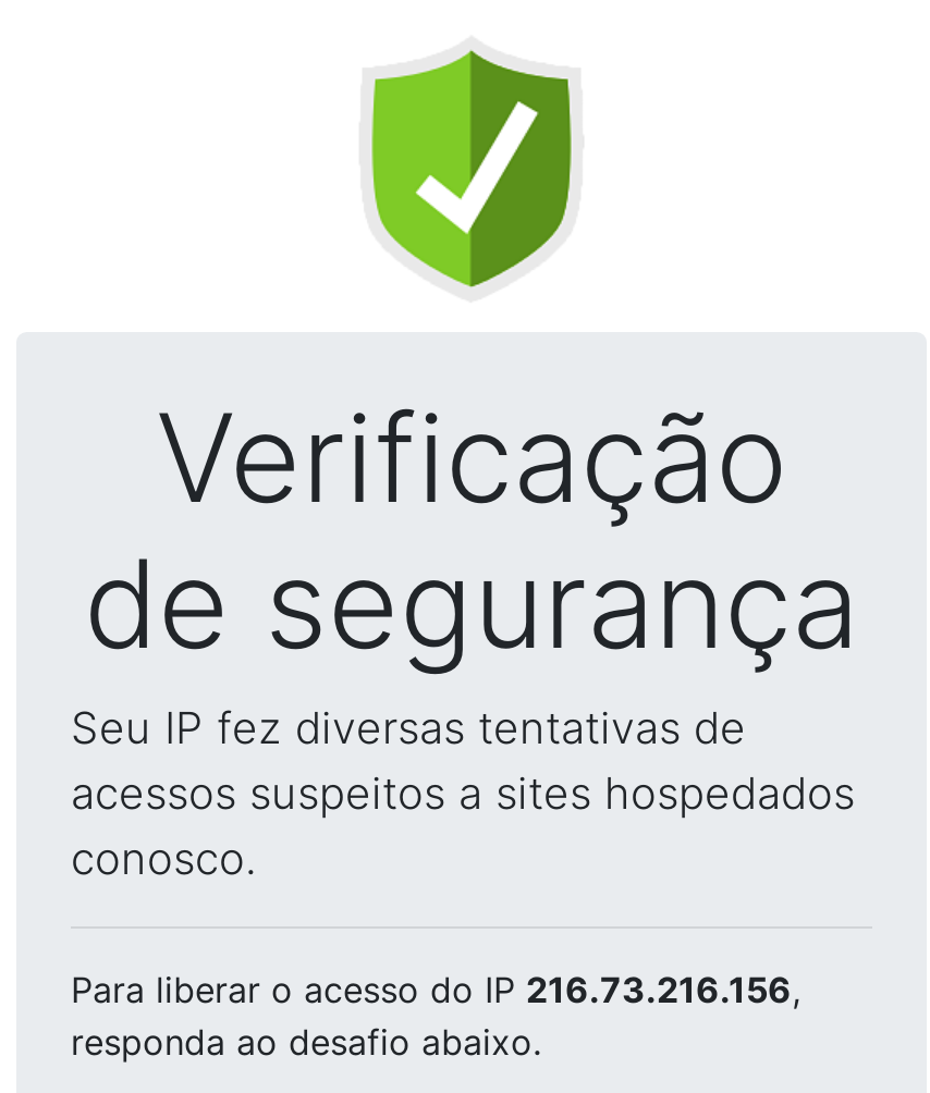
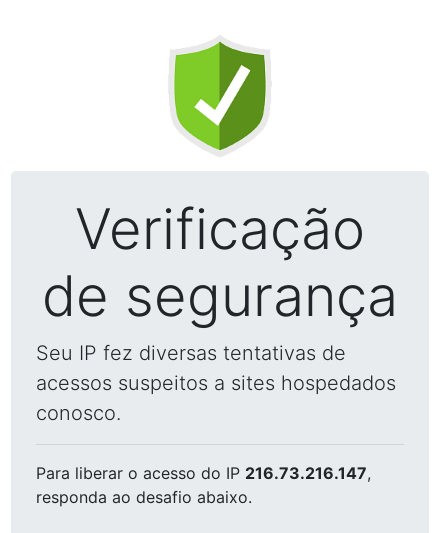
- Para liberar o acesso do IP 216.73.216.156,
+ Para liberar o acesso do IP 216.73.216.147,
